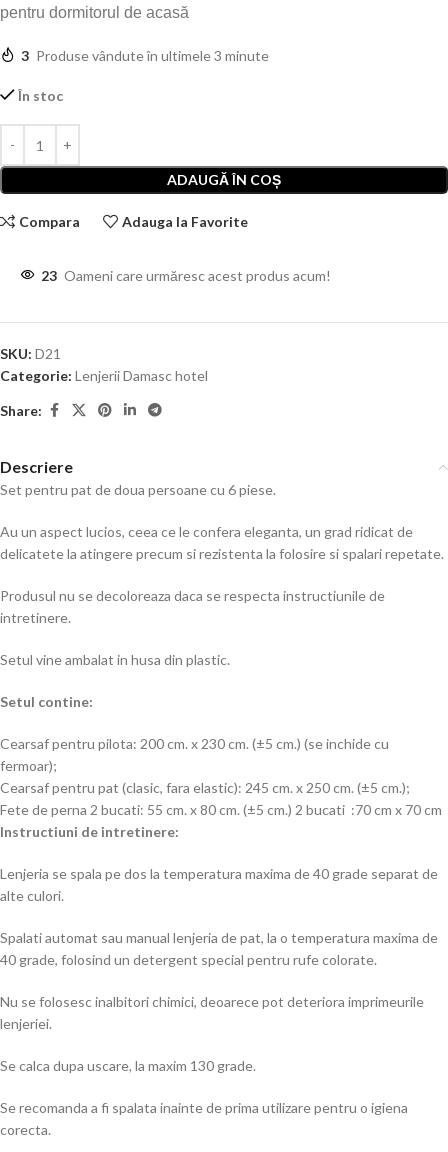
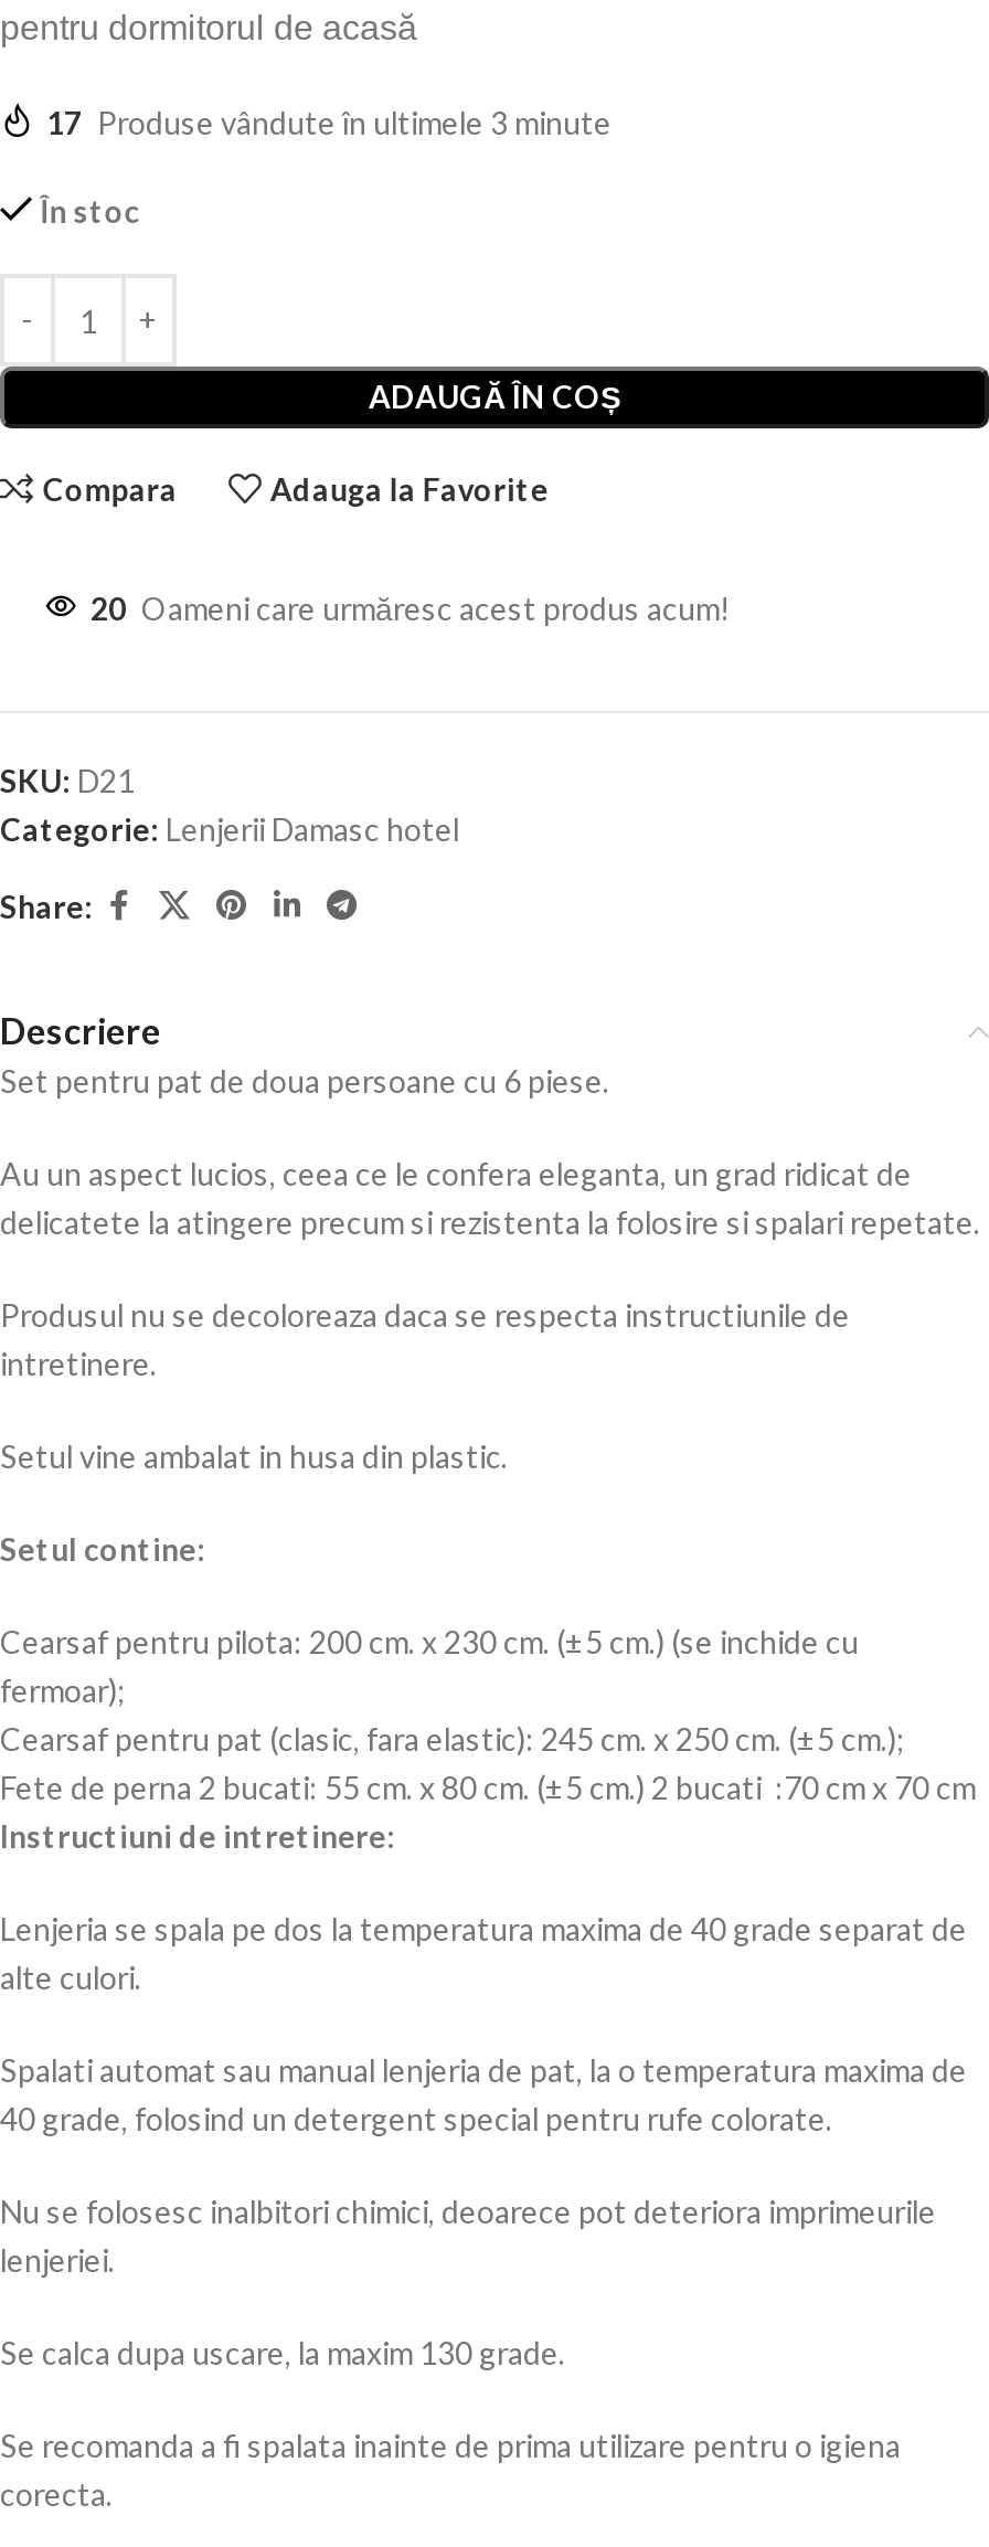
- 3 Produse vândute în ultimele 3 minute
+ 17 Produse vândute în ultimele 3 minute

- 23 Oameni care urmăresc acest produs acum!
+ 20 Oameni care urmăresc acest produs acum!
